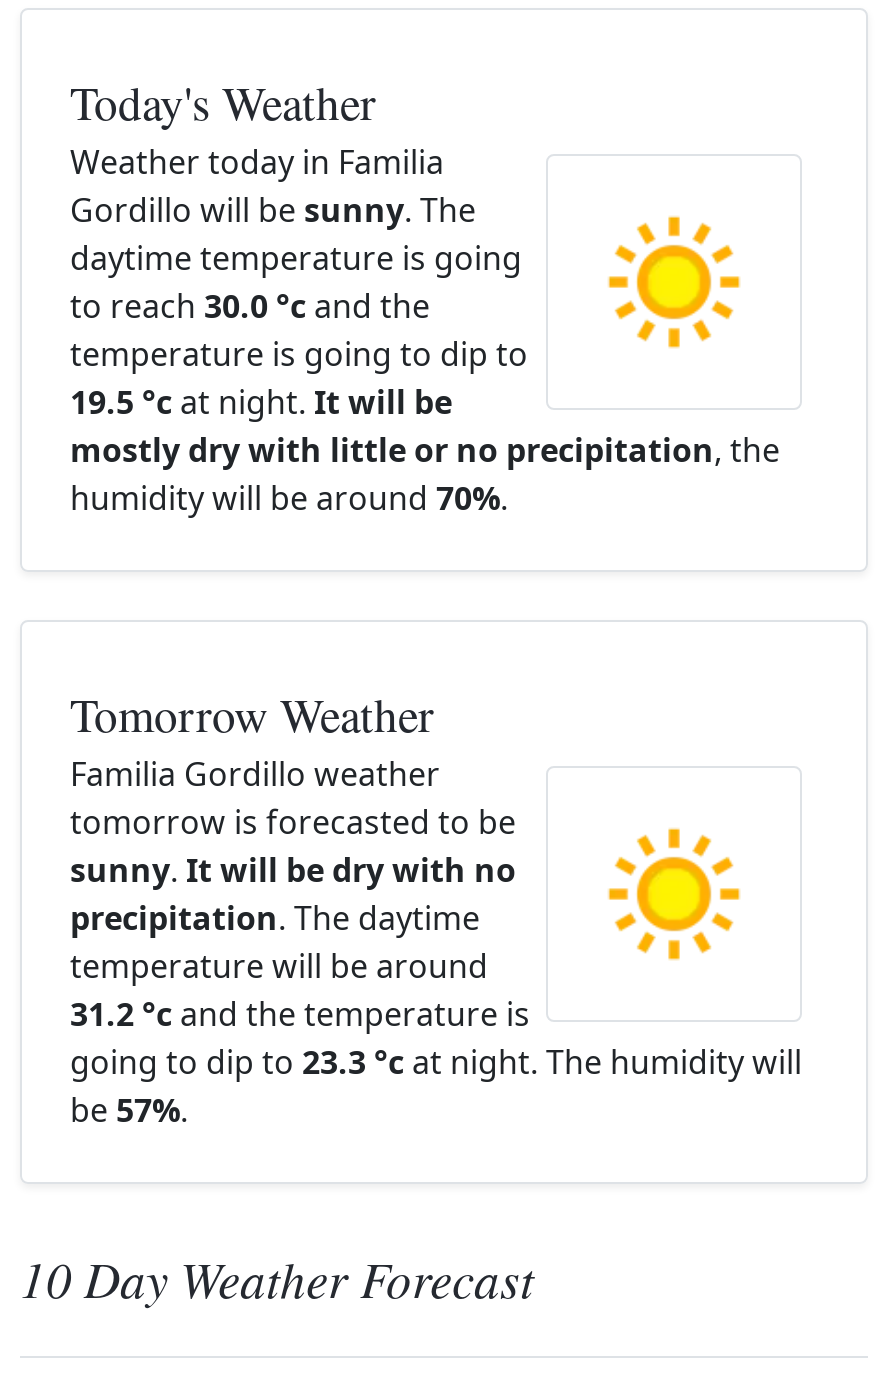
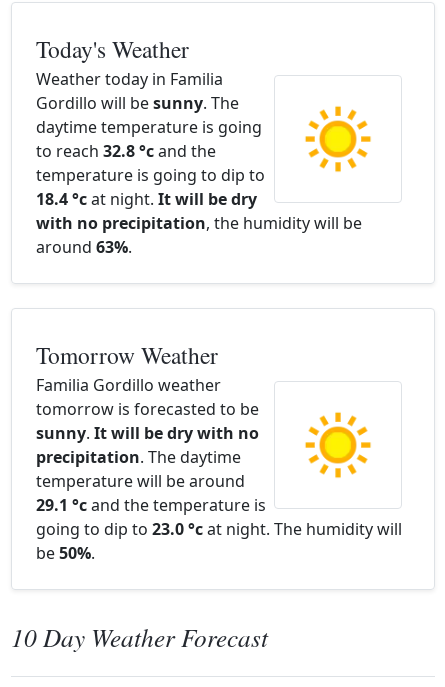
- to reach 30.0 °c and the
+ to reach 32.8 °c and the

- 19.5 °c at night. It will be
- mostly dry with little or no precipitation, the
- humidity will be around 70%.
+ 18.4 °c at night. It will be dry
+ with no precipitation, the humidity will be
+ around 63%.

- 31.2 °c and the temperature is
+ 29.1 °c and the temperature is

- going to dip to 23.3 °c at night. The humidity will
+ going to dip to 23.0 °c at night. The humidity will

- be 57%.
+ be 50%.
